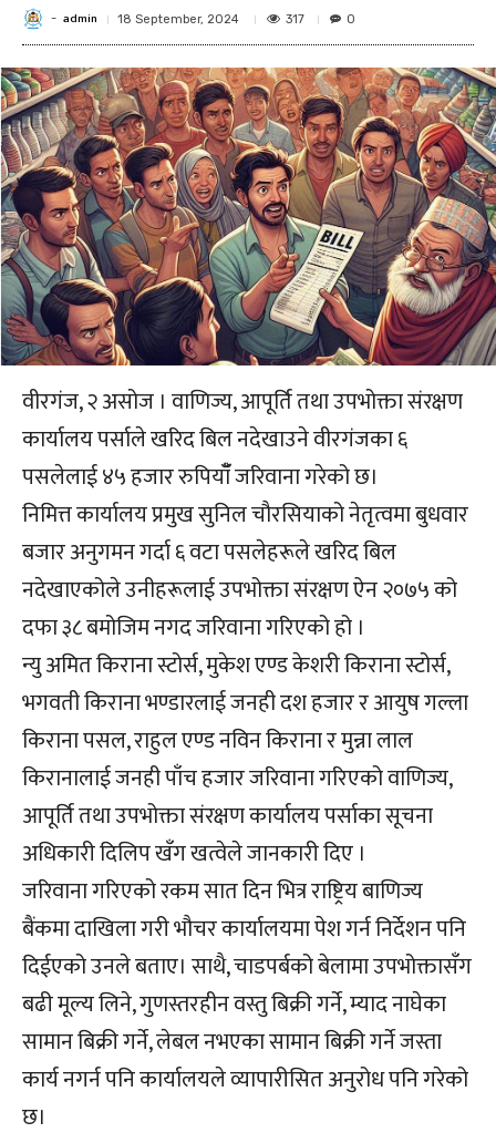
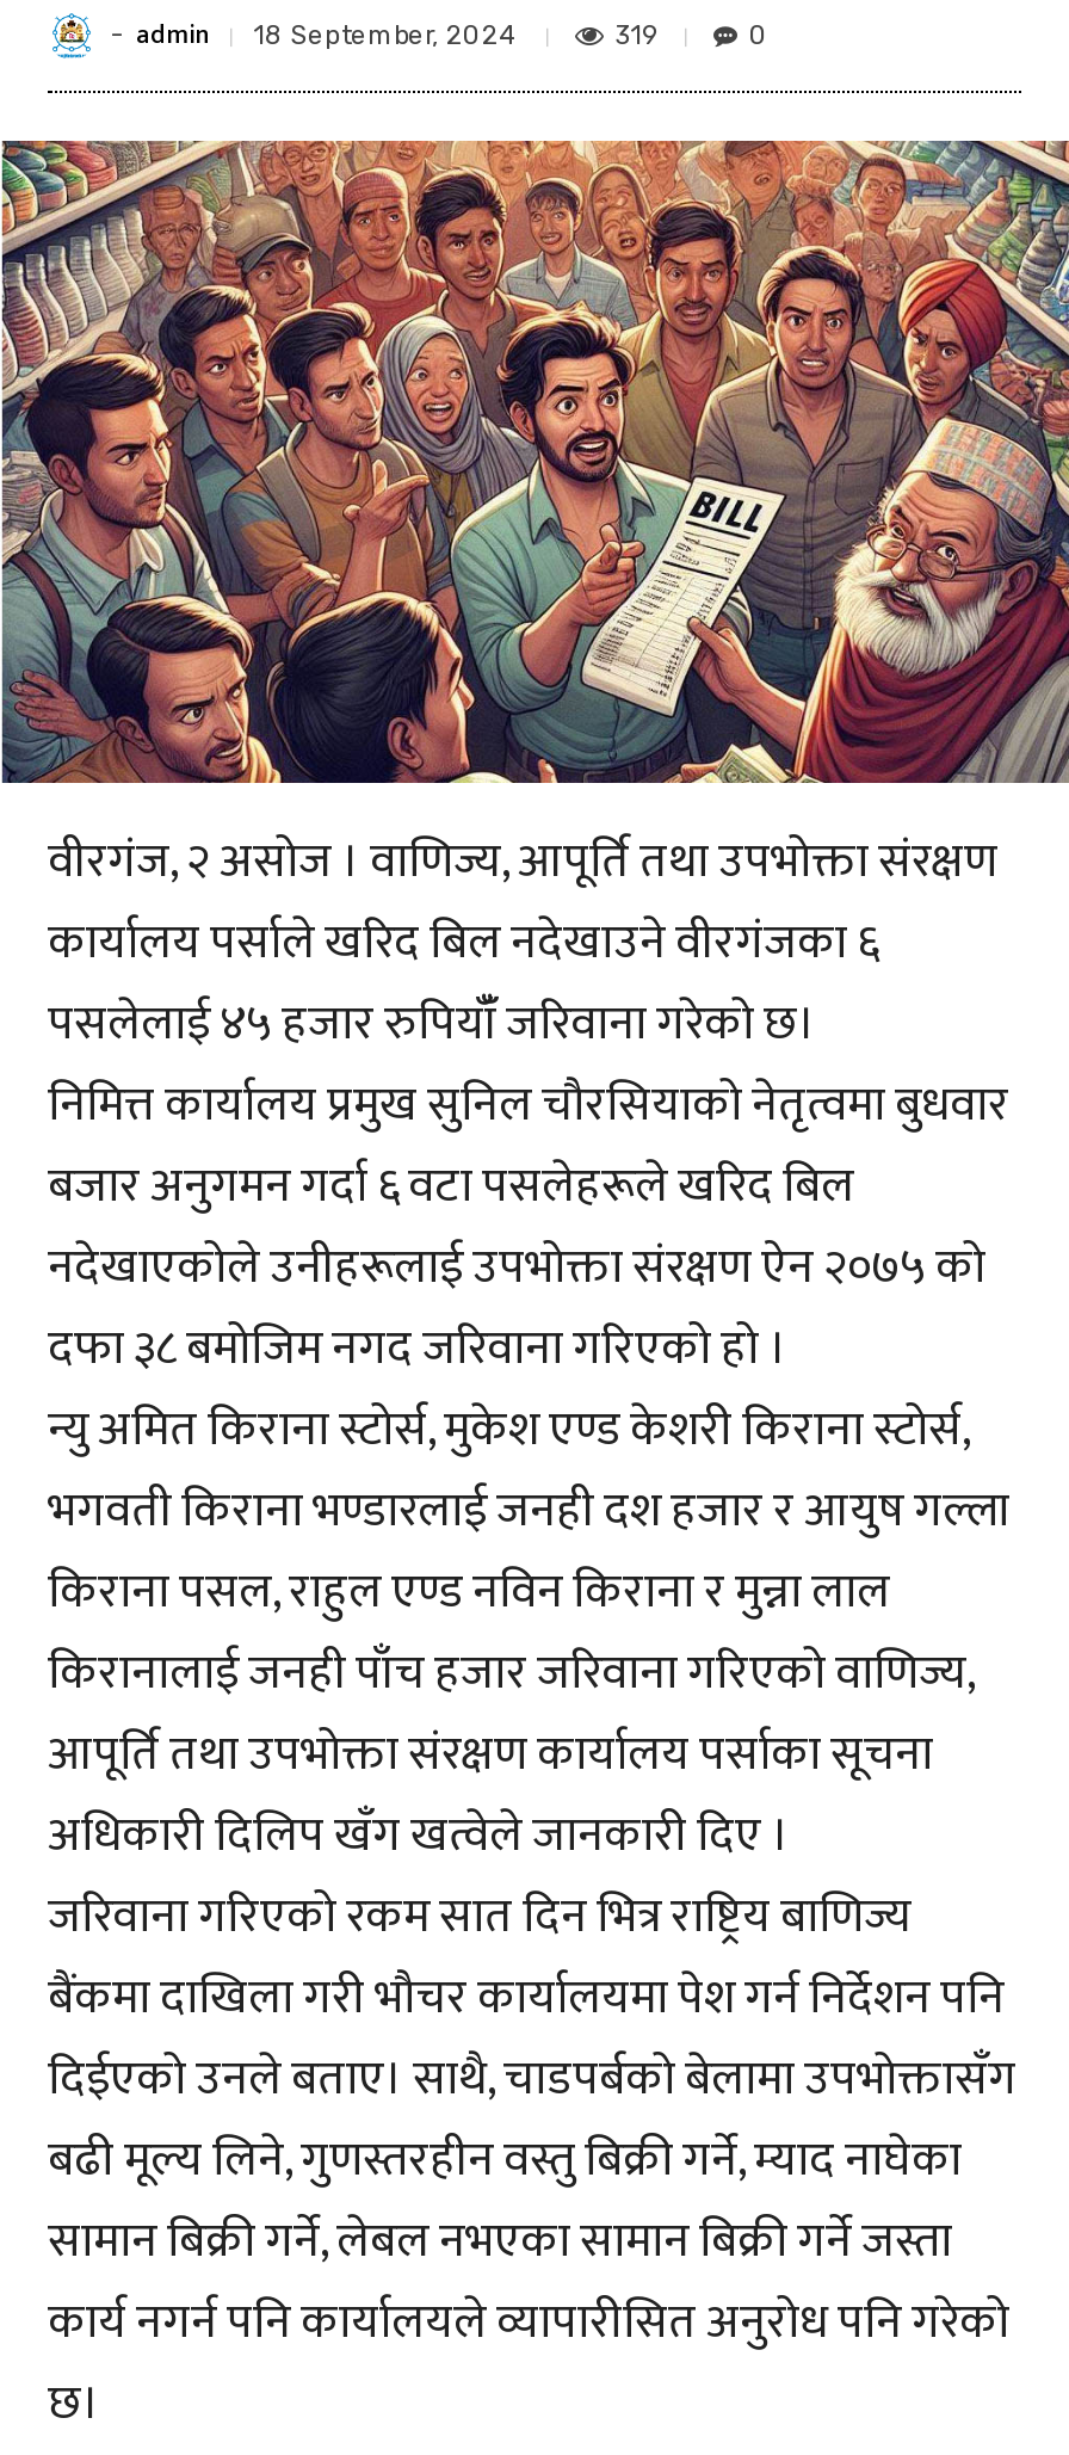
- 317
+ 319
